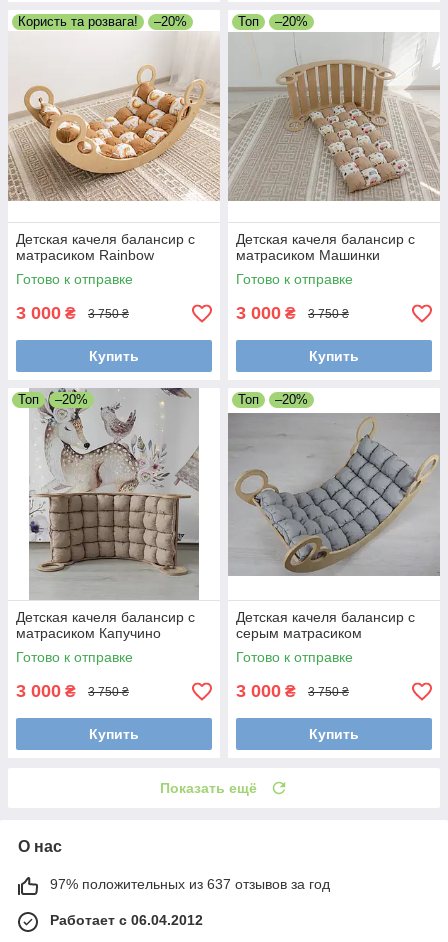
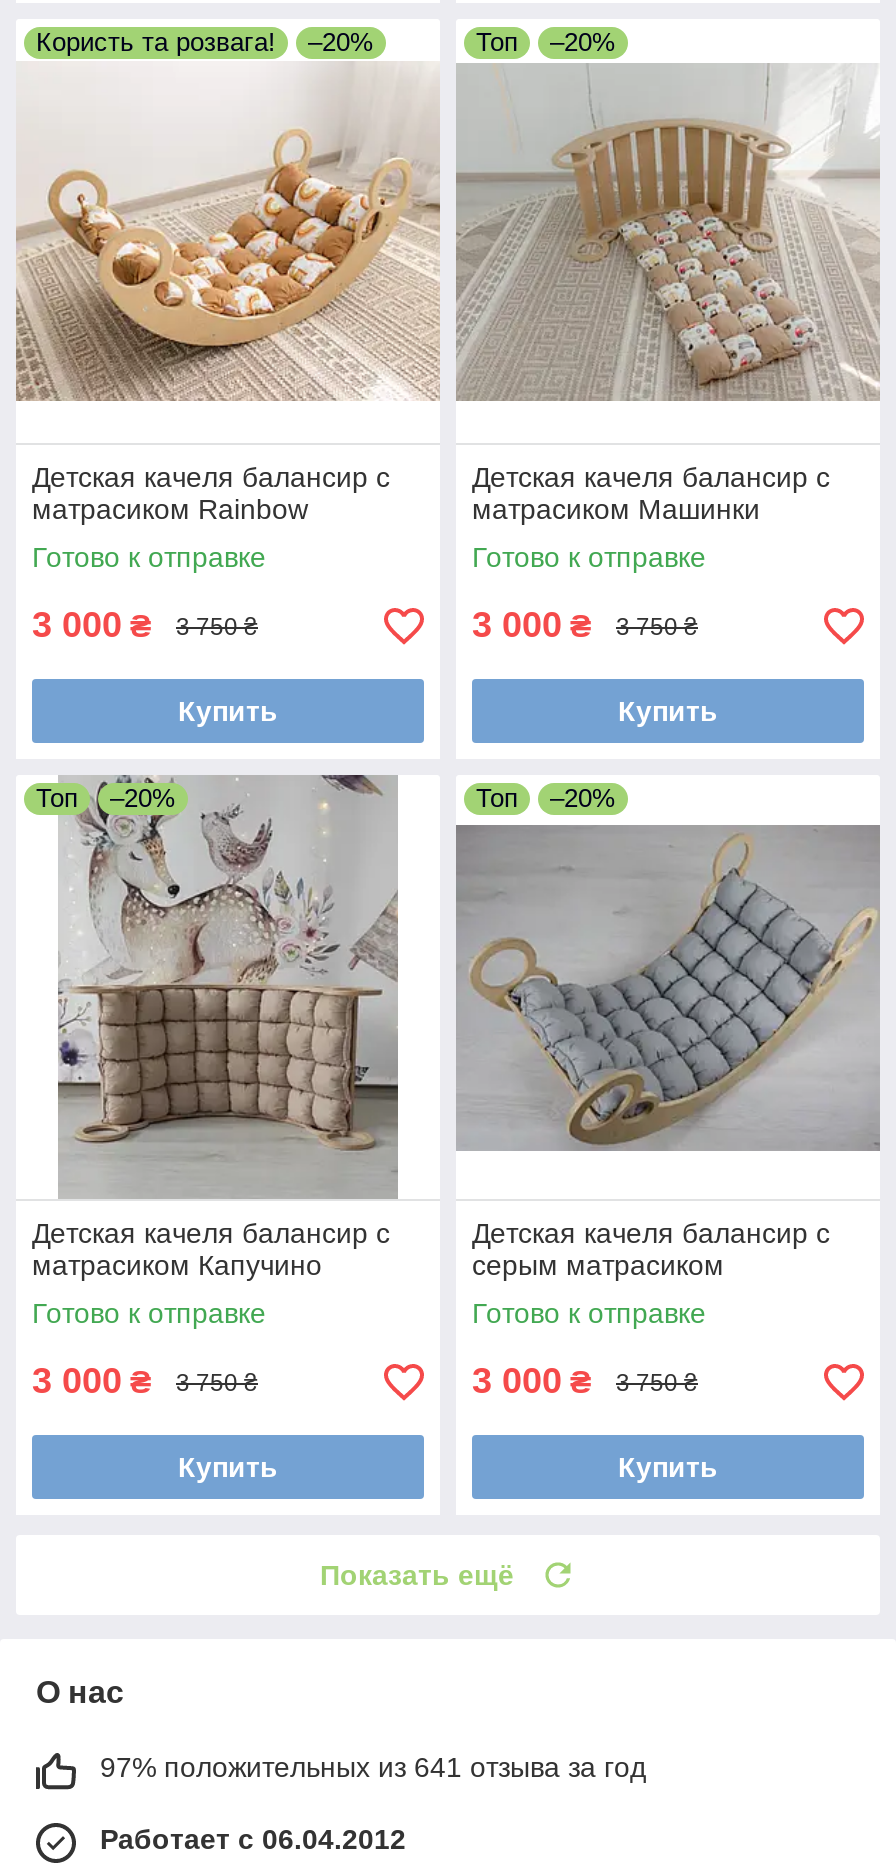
- 97% положительных из 637 отзывов за год
+ 97% положительных из 641 отзыва за год
